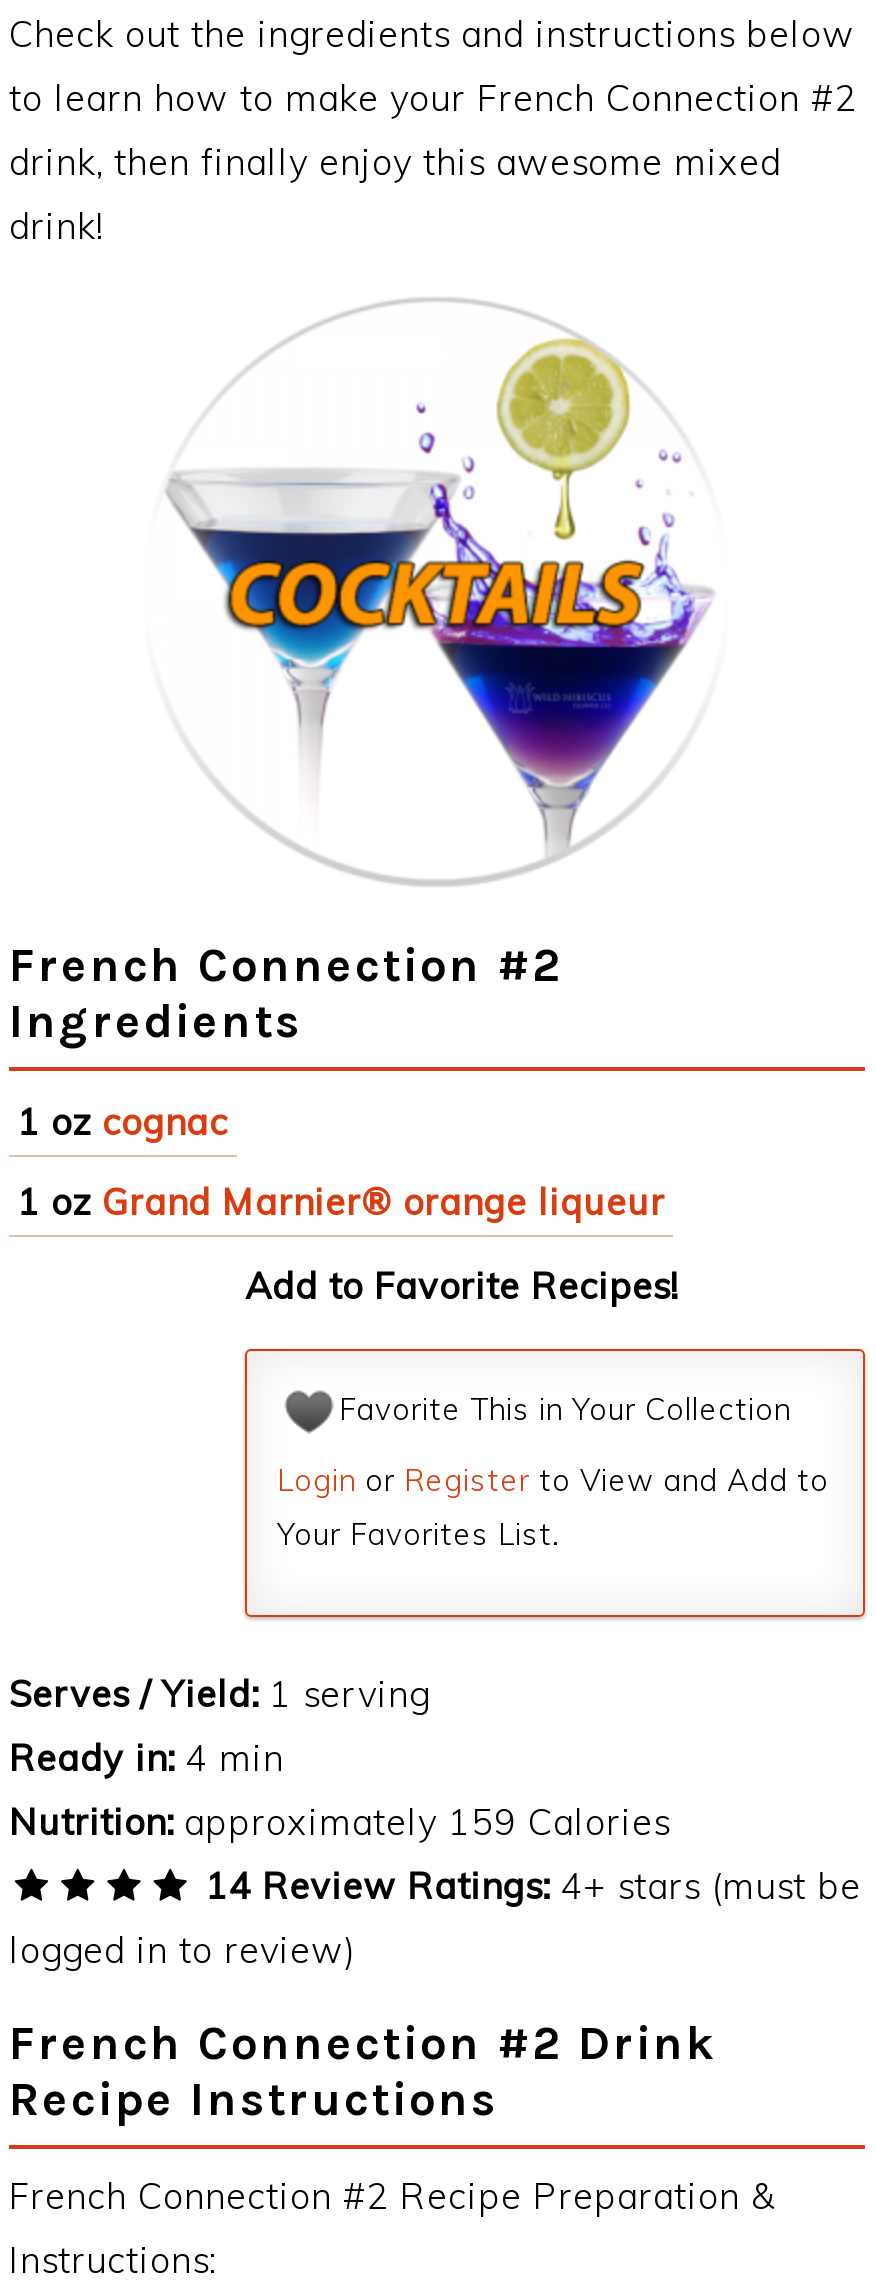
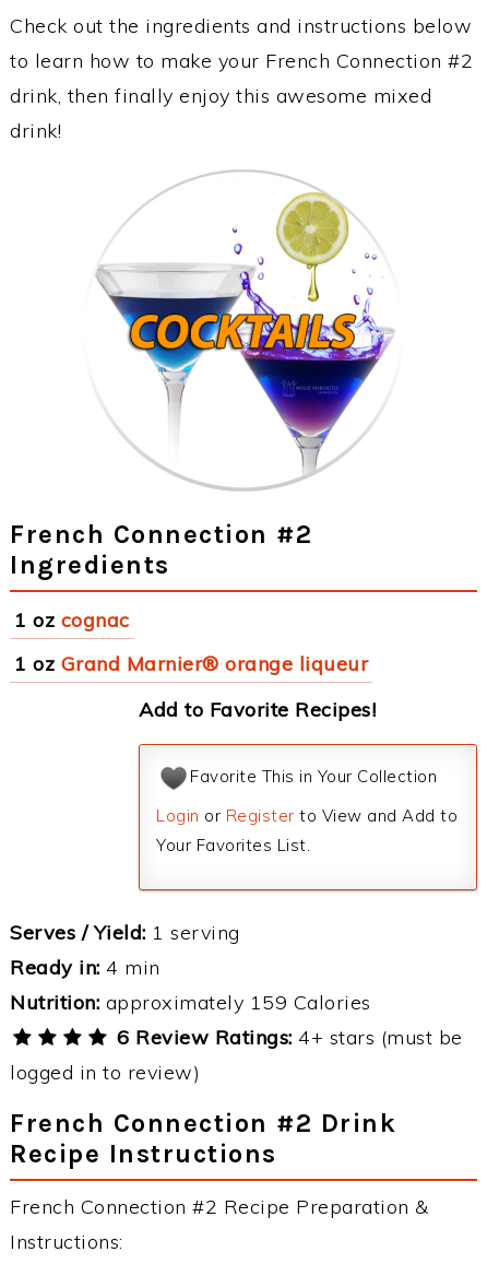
- 14 Review Ratings: 4+ stars (must be
+ 6 Review Ratings: 4+ stars (must be
